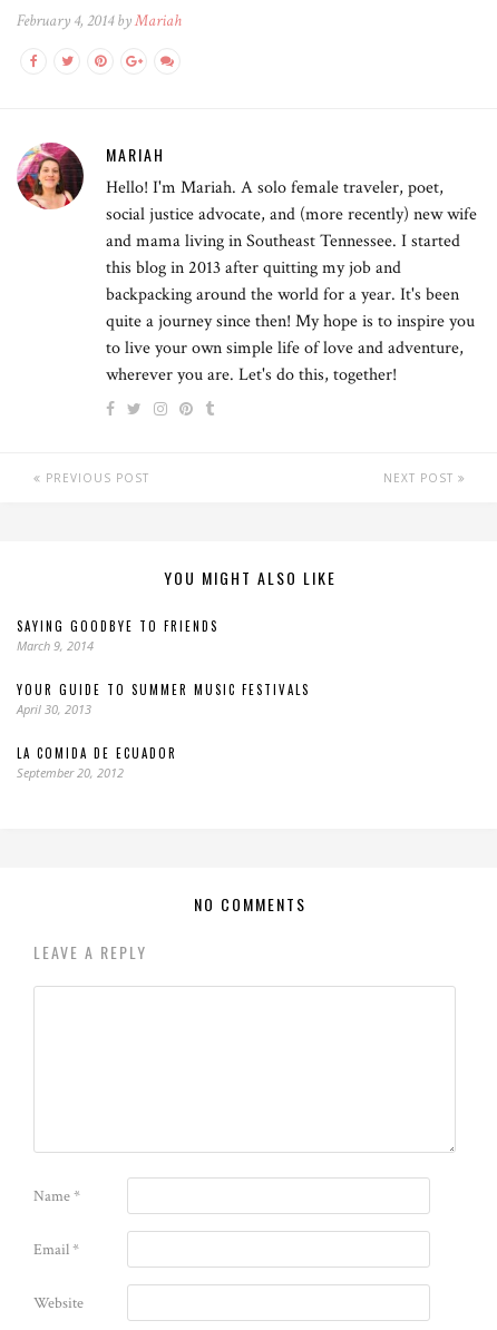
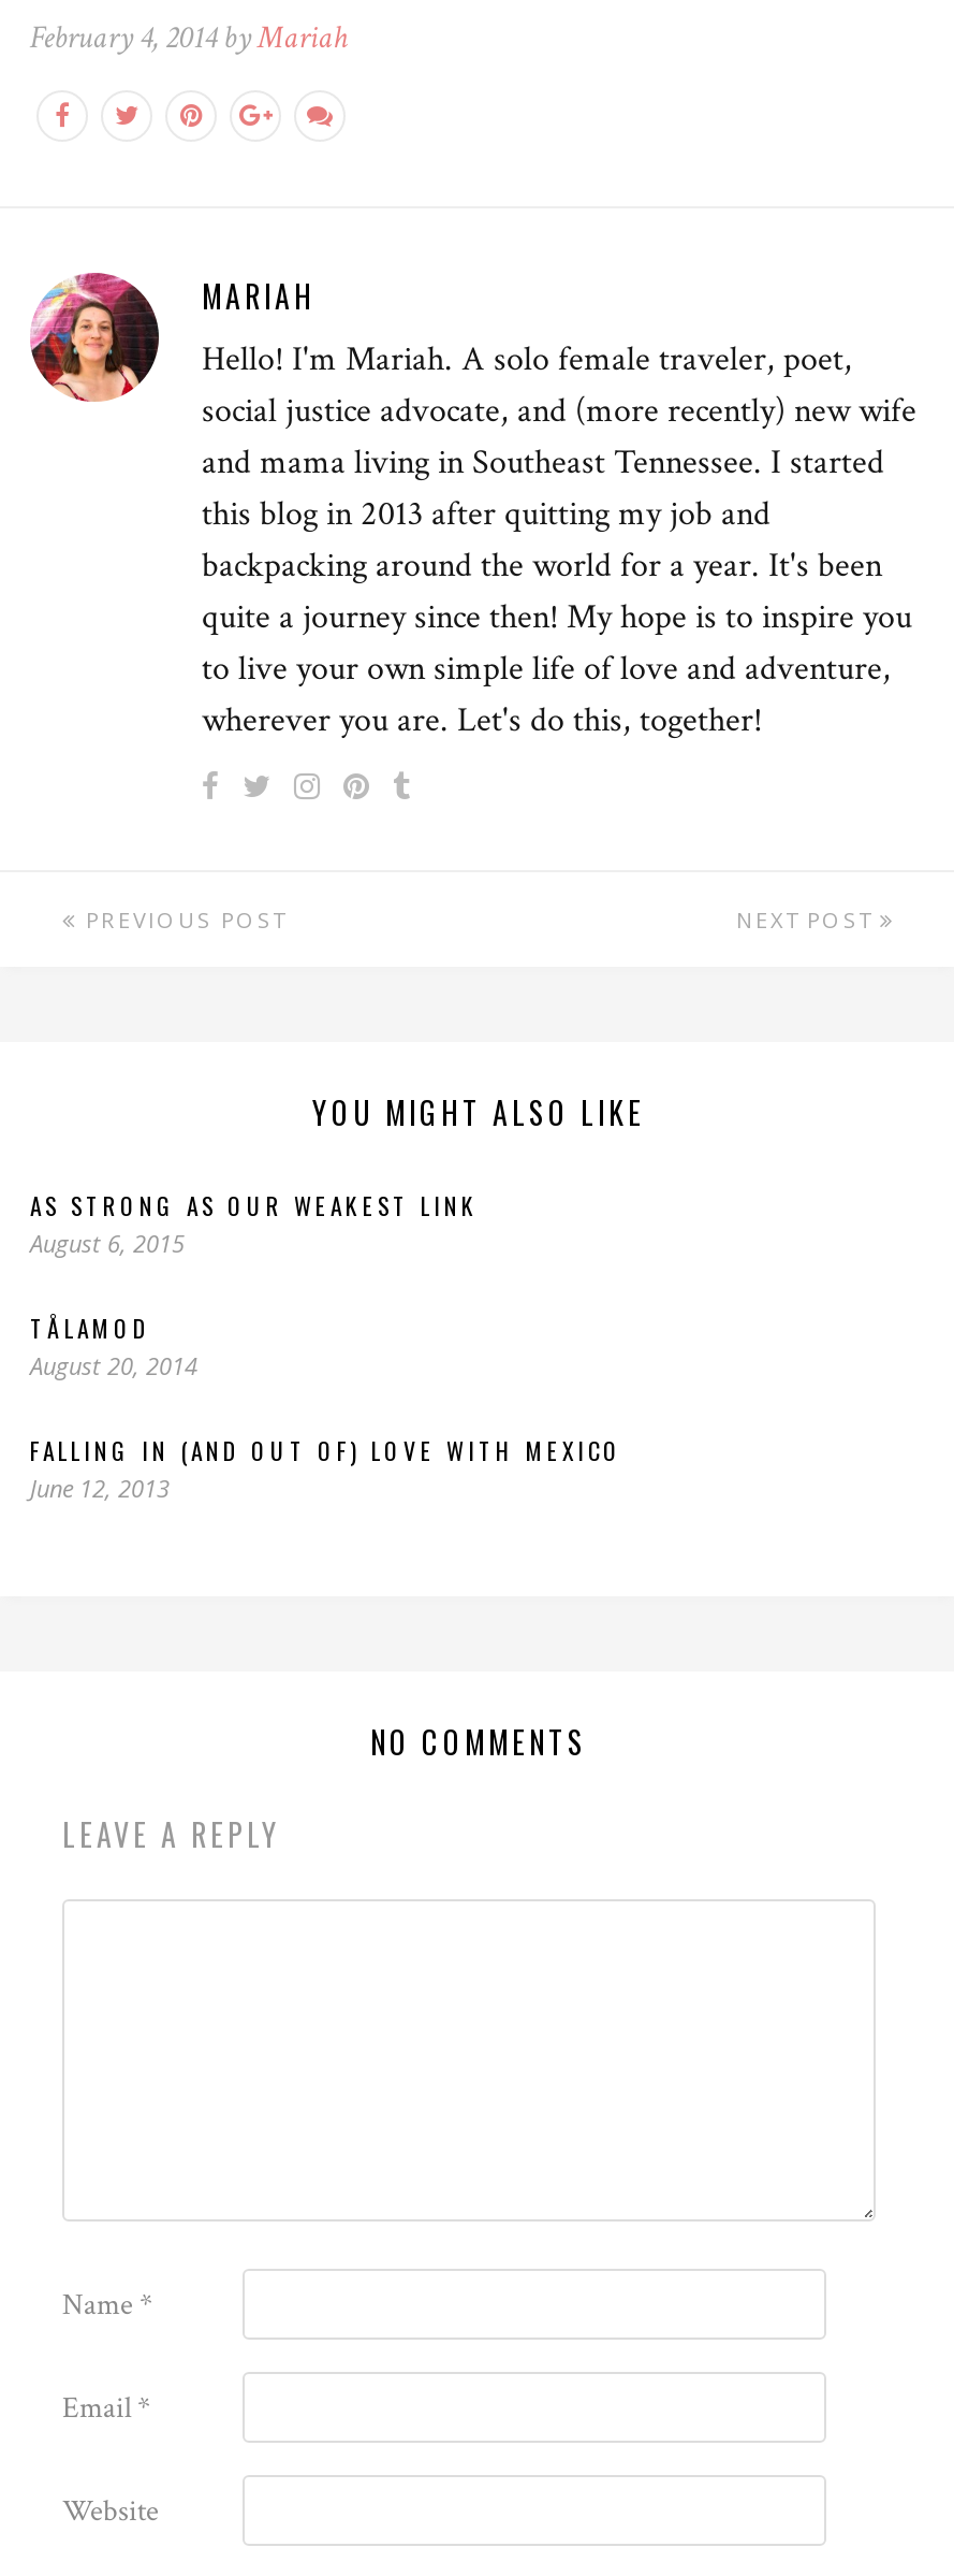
- SAYING GOODBYE TO FRIENDS
- March 9, 2014
+ AS STRONG AS OUR WEAKEST LINK
+ August 6, 2015

- YOUR GUIDE TO SUMMER MUSIC FESTIVALS
- April 30, 2013
+ TÅLAMOD
+ August 20, 2014

- LA COMIDA DE ECUADOR
- September 20, 2012
+ FALLING IN (AND OUT OF) LOVE WITH MEXICO
+ June 12, 2013
